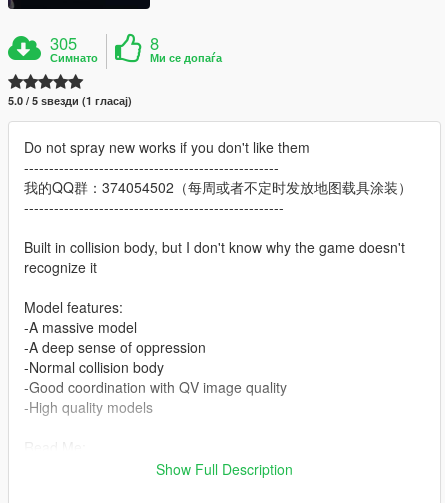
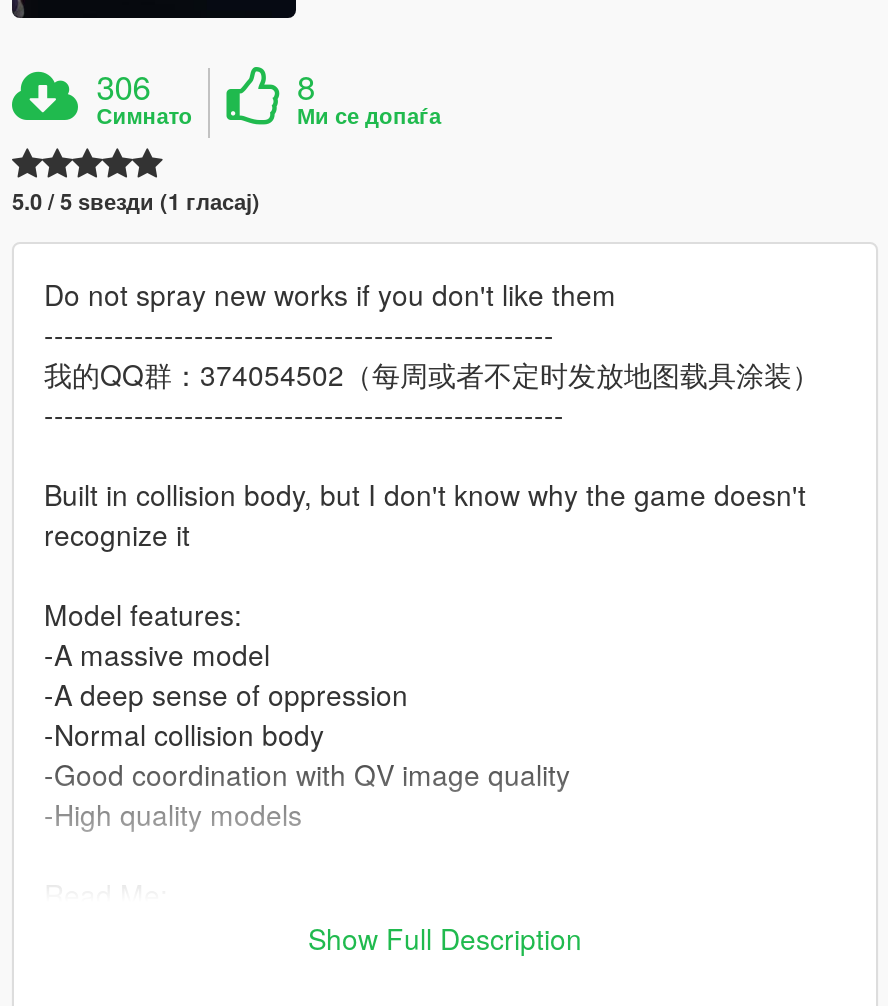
- 305
+ 306
